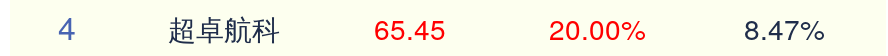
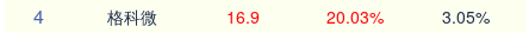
- 超卓航科
- 65.45
- 20.00%
- 8.47%
+ 格科微
+ 16.9
+ 20.03%
+ 3.05%
